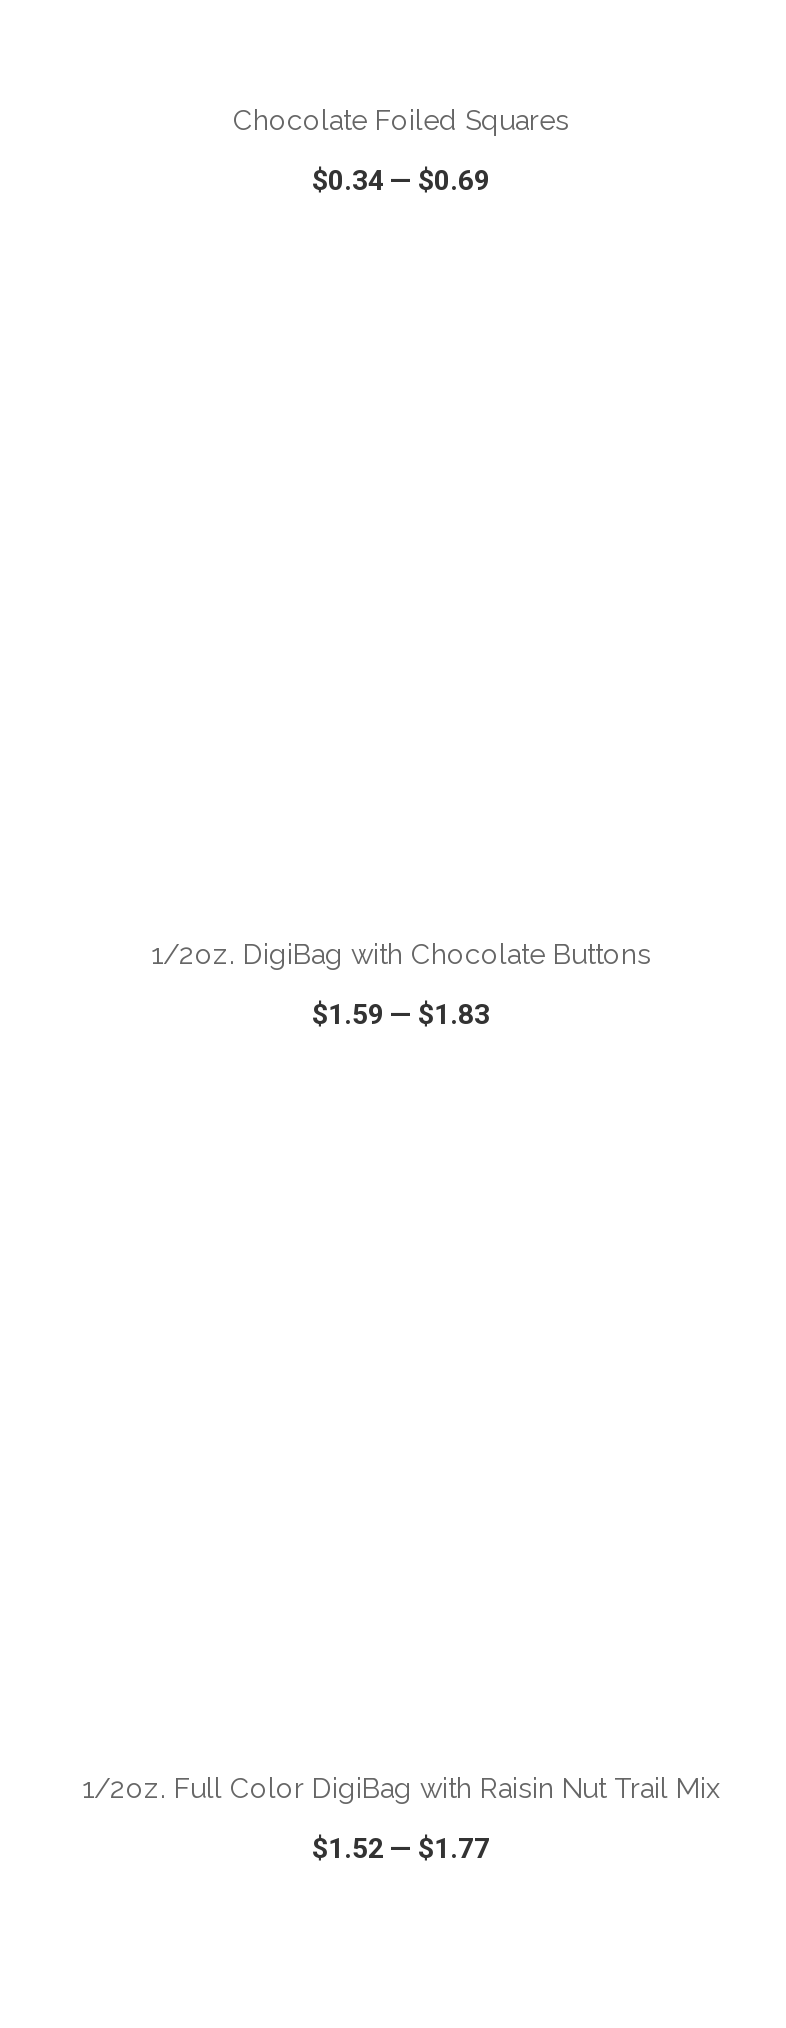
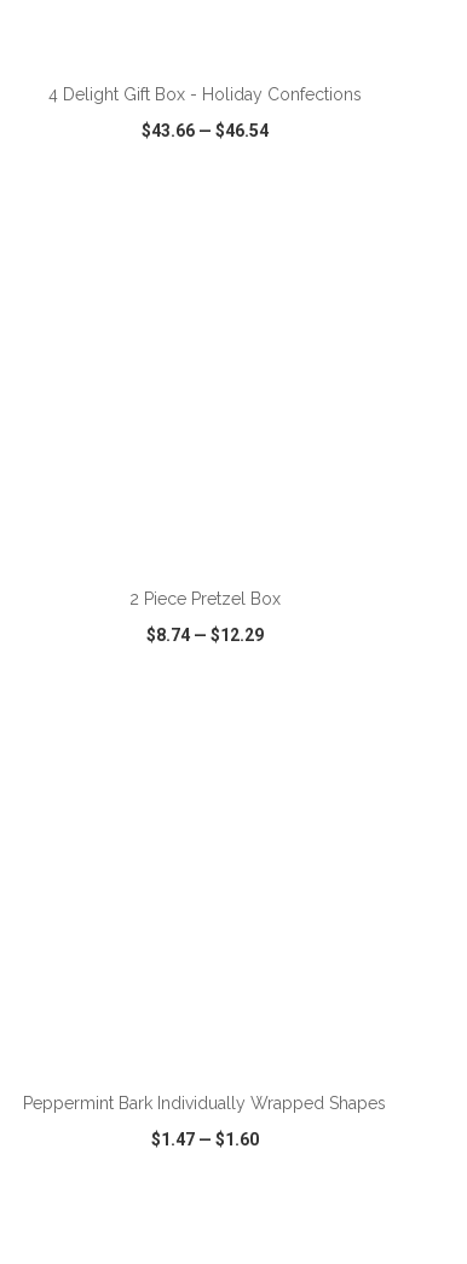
- Chocolate Foiled Squares
+ 4 Delight Gift Box - Holiday Confections

- $0.34 — $0.69
+ $43.66 — $46.54

- 1/2oz. DigiBag with Chocolate Buttons
+ 2 Piece Pretzel Box

- $1.59 — $1.83
+ $8.74 — $12.29

- 1/2oz. Full Color DigiBag with Raisin Nut Trail Mix
+ Peppermint Bark Individually Wrapped Shapes

- $1.52 — $1.77
+ $1.47 — $1.60
